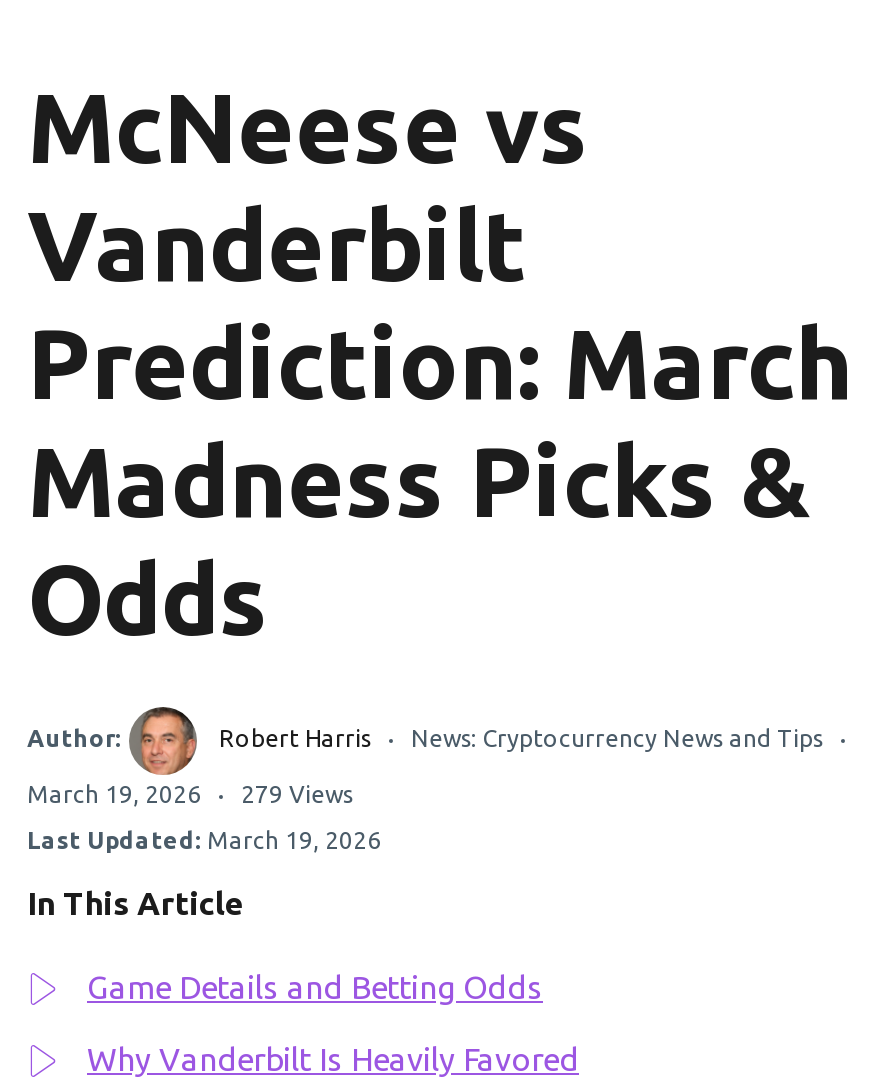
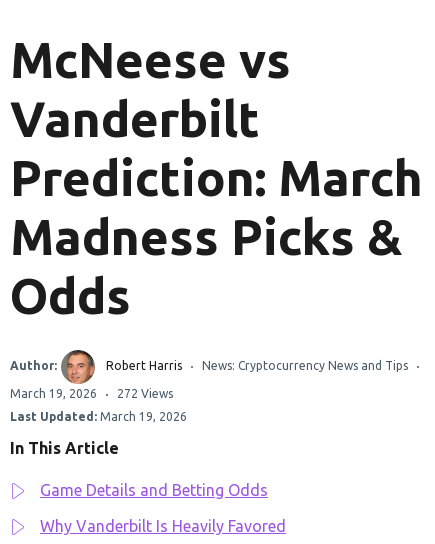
- March 19, 2026 279 Views
+ March 19, 2026 272 Views
